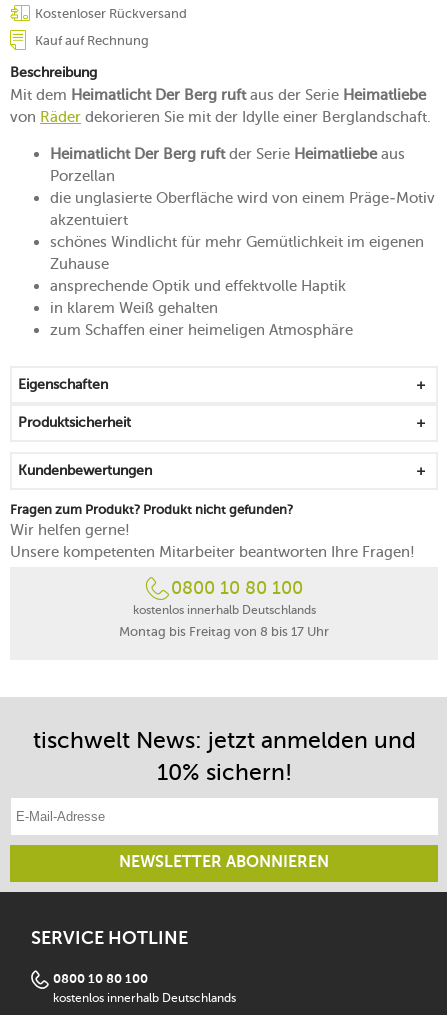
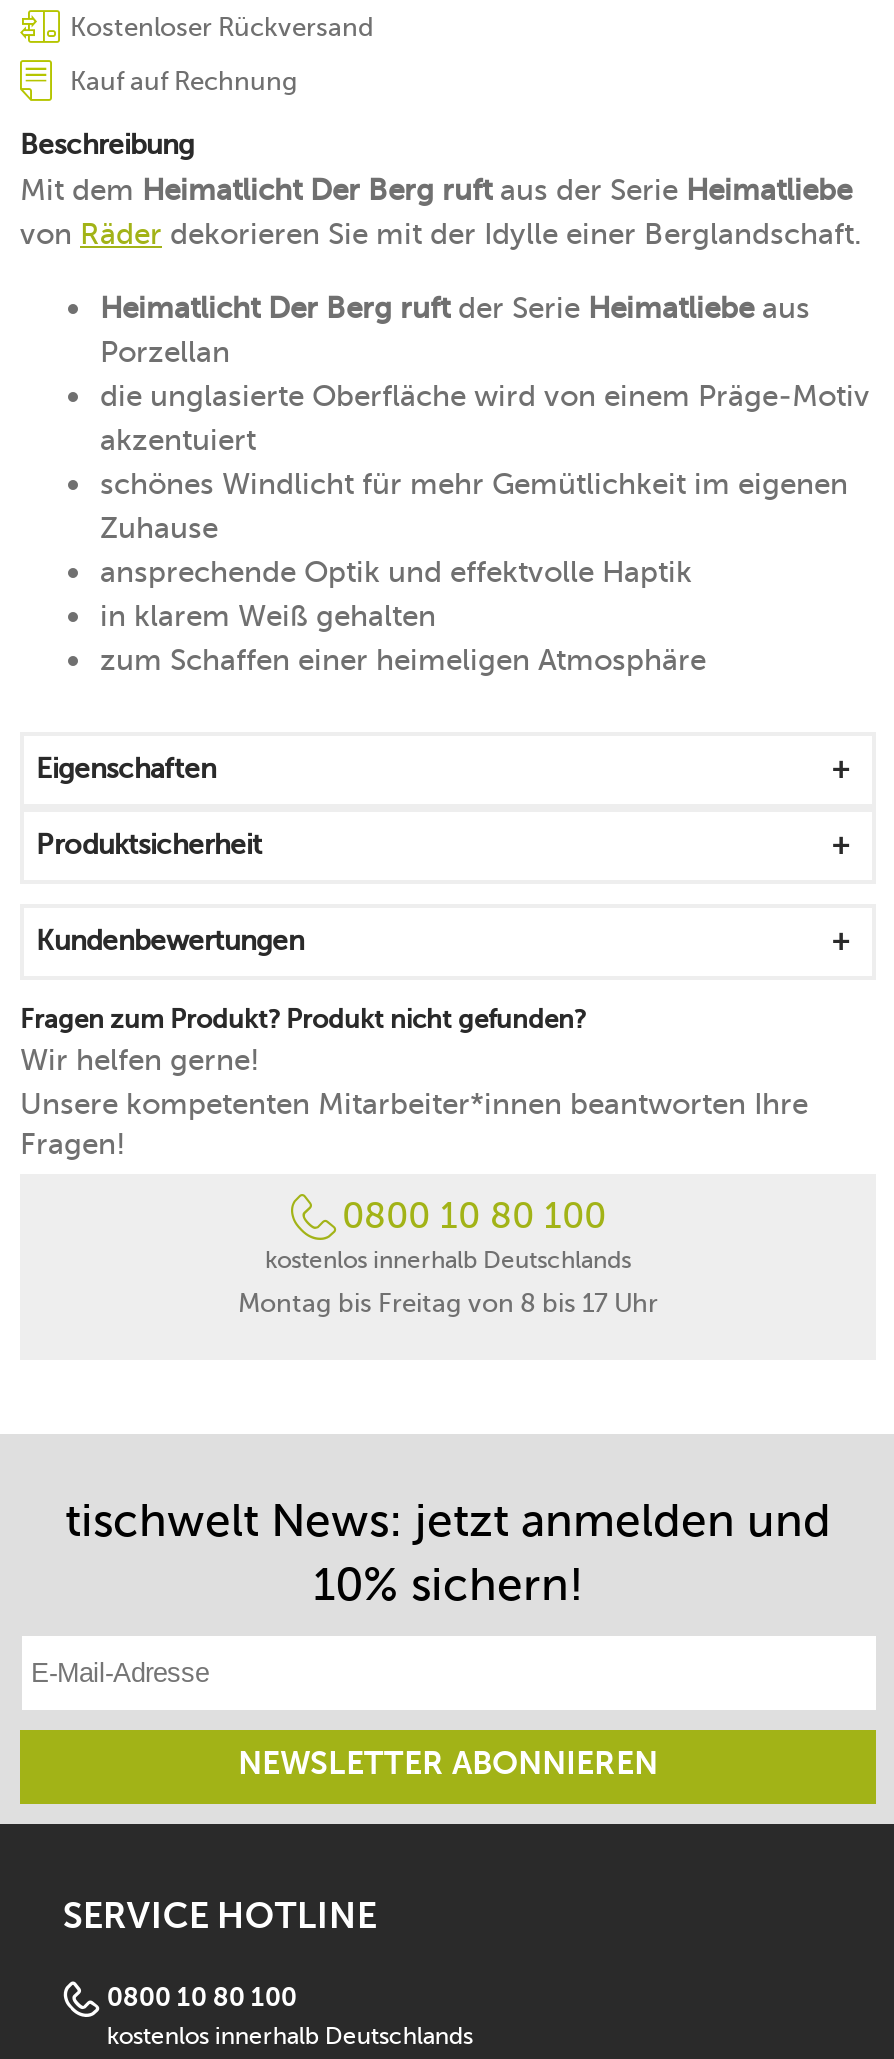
- Unsere kompetenten Mitarbeiter beantworten Ihre Fragen!
+ Unsere kompetenten Mitarbeiter*innen beantworten Ihre
+ Fragen!
